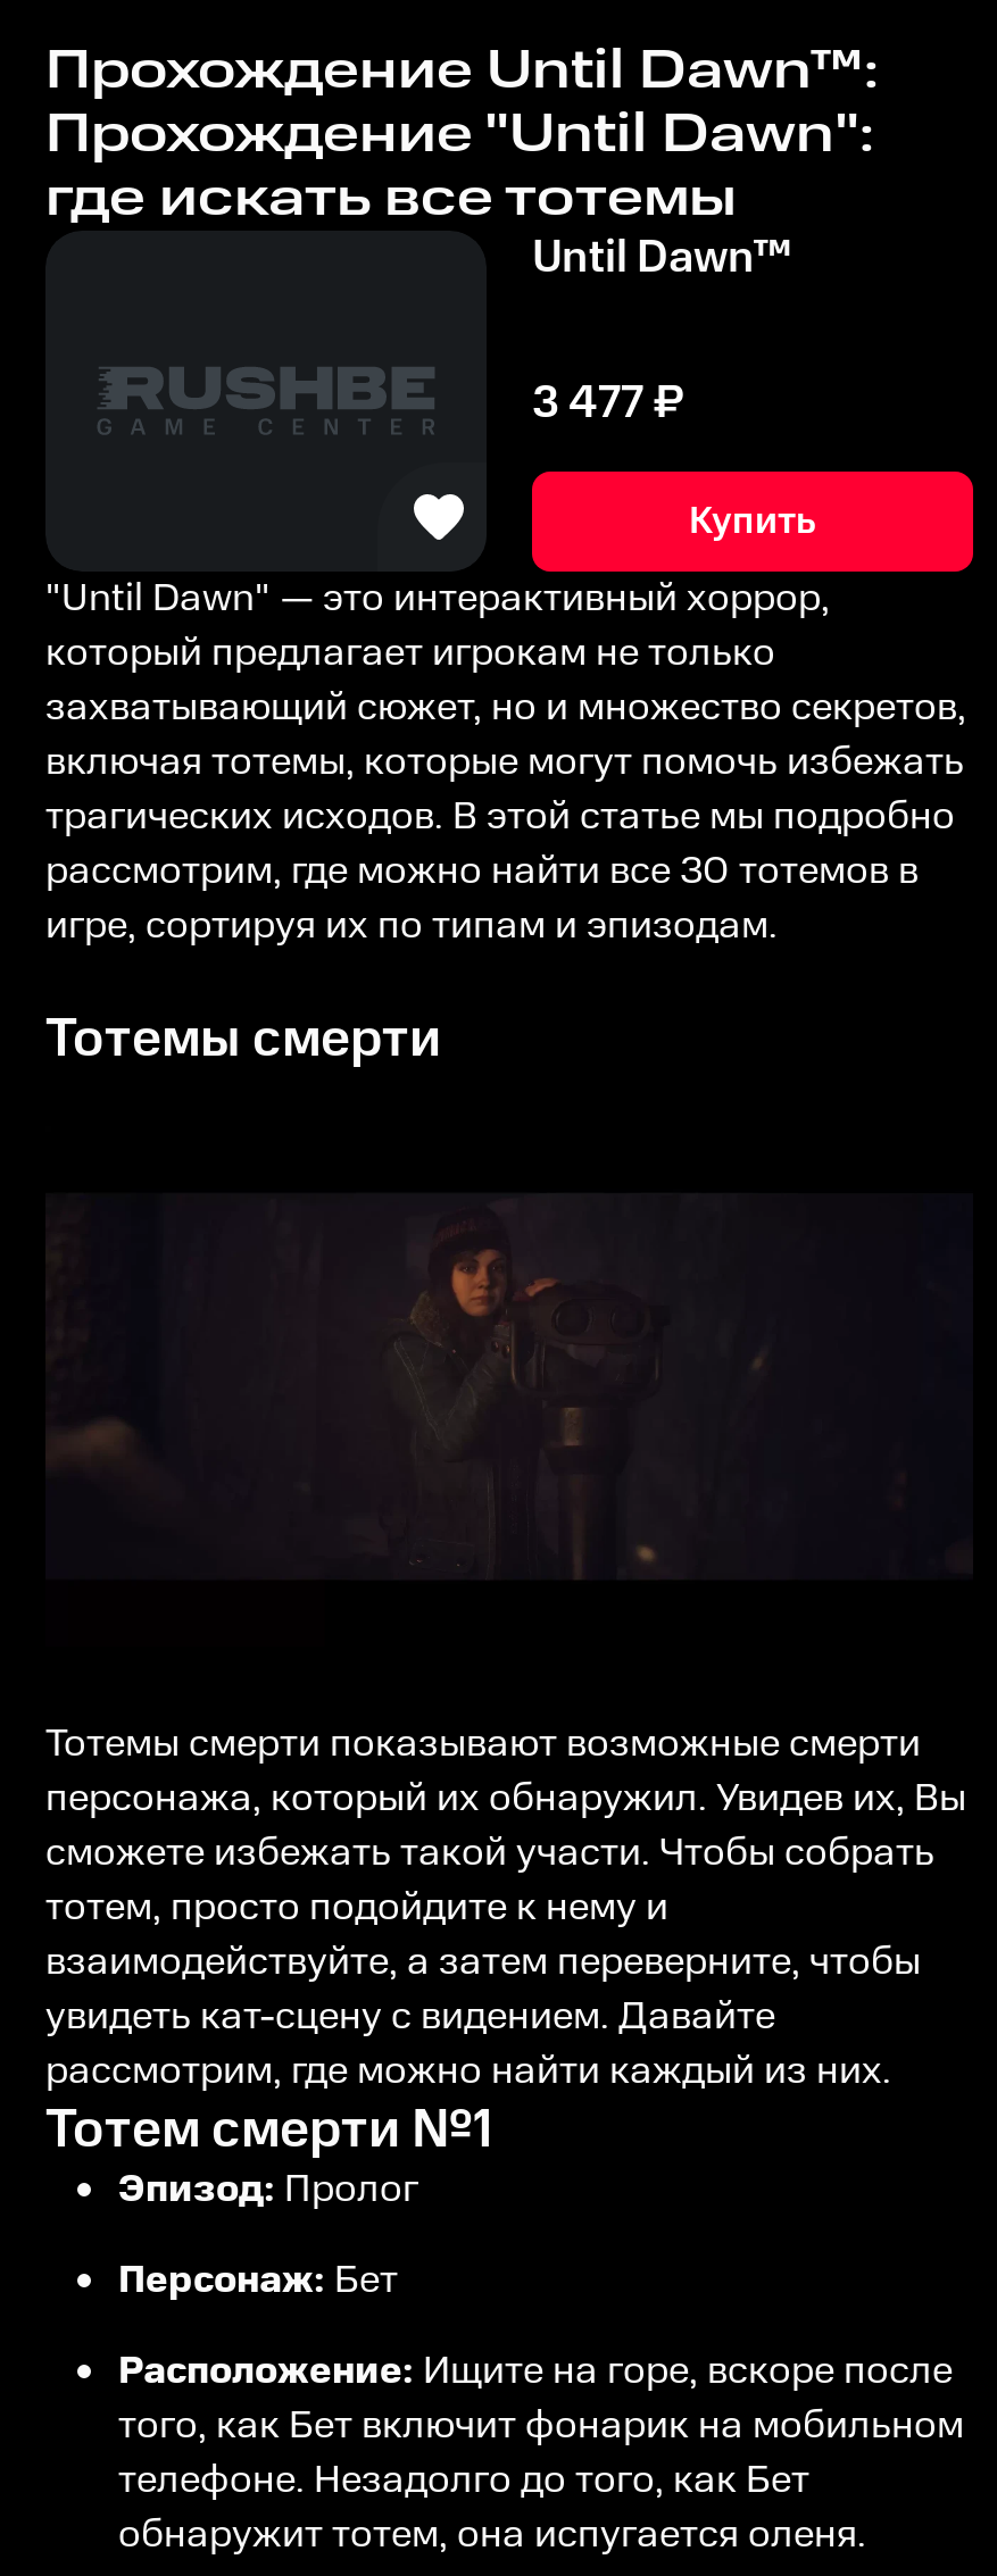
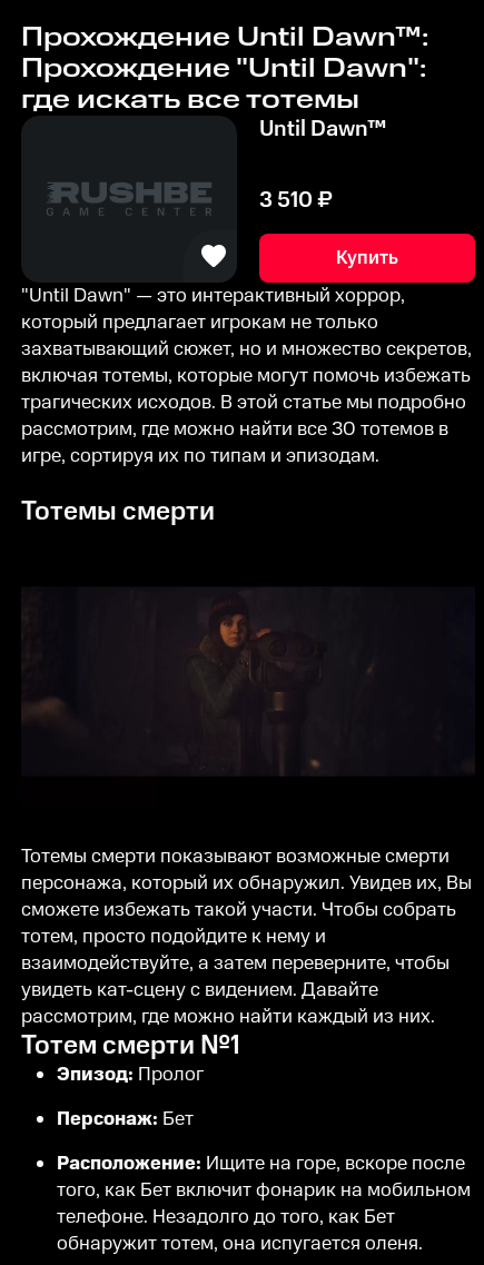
- 3 477 ₽
+ 3 510 ₽
